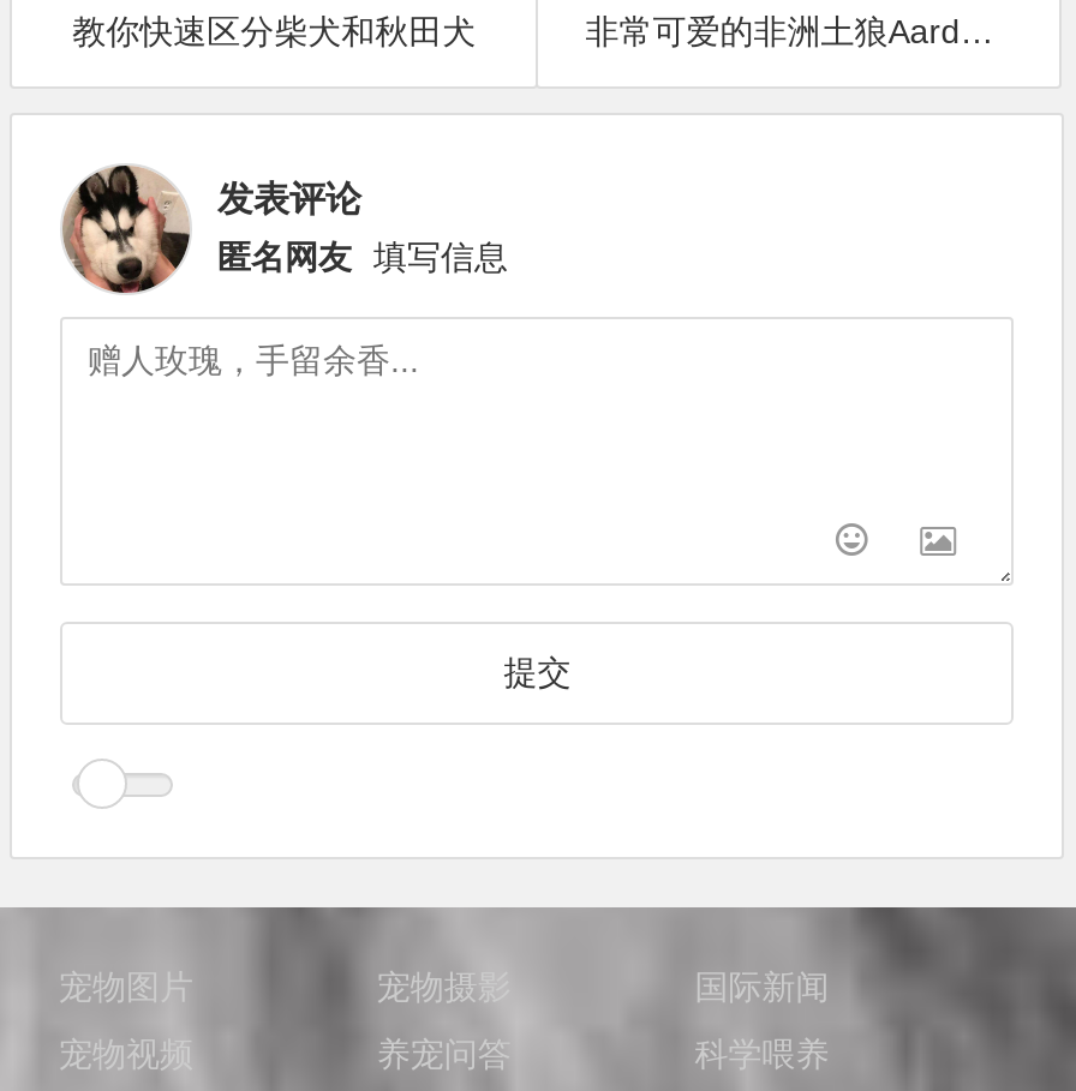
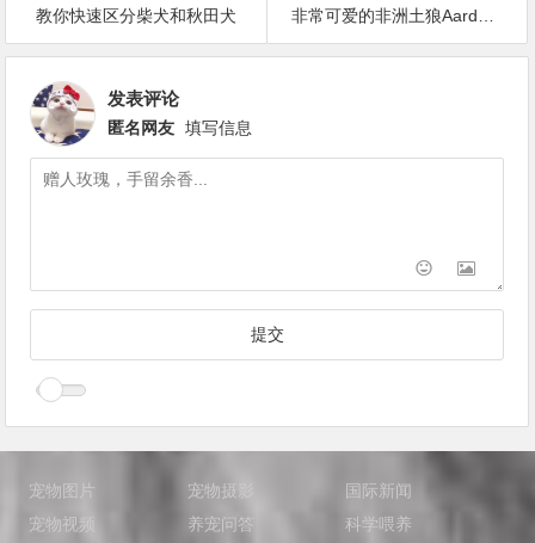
- [image]
+ [image]
